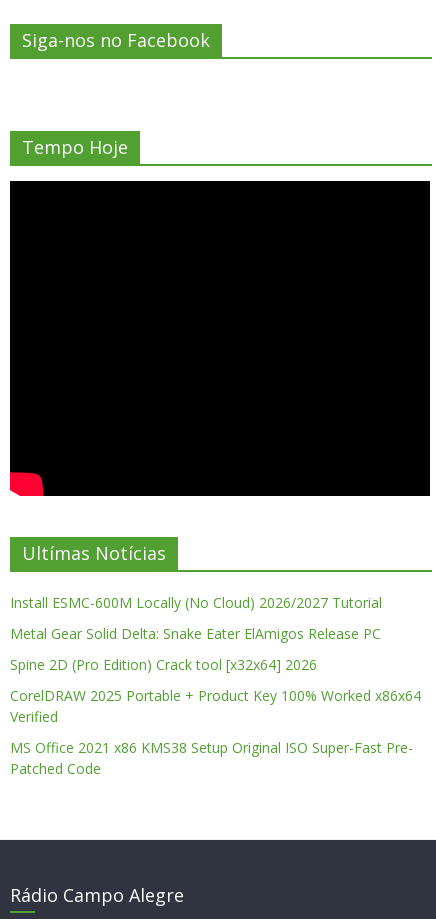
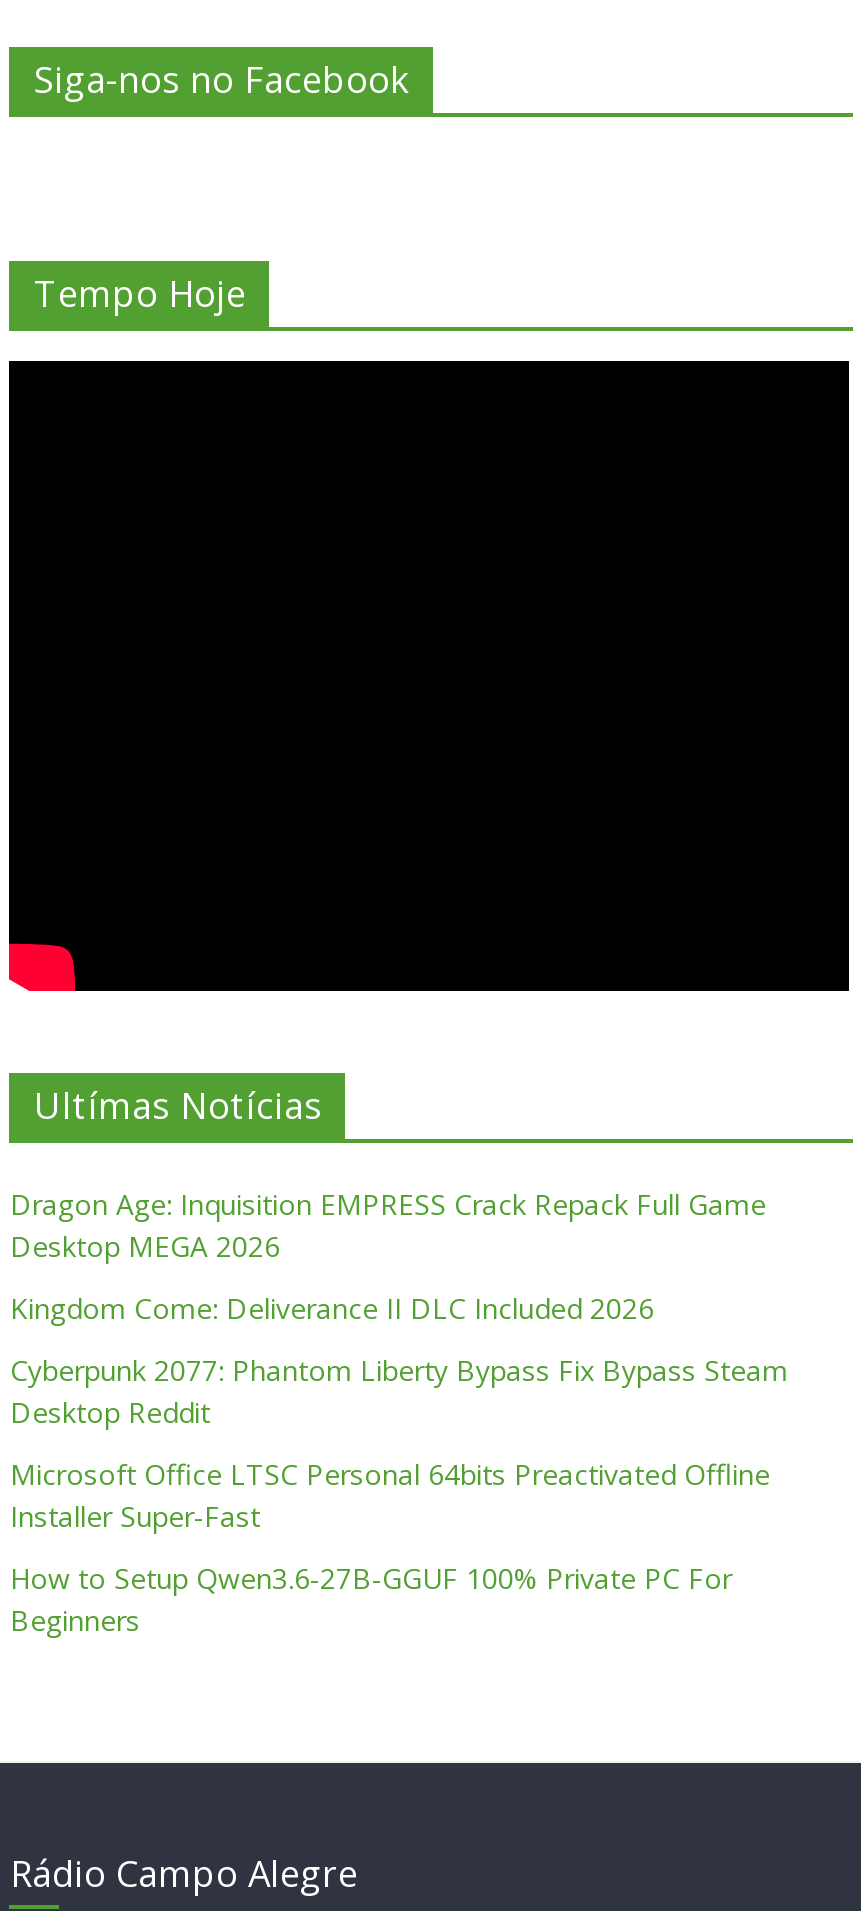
- Install ESMC-600M Locally (No Cloud) 2026/2027 Tutorial
+ Dragon Age: Inquisition EMPRESS Crack Repack Full Game
+ Desktop MEGA 2026

- Metal Gear Solid Delta: Snake Eater ElAmigos Release PC
+ Kingdom Come: Deliverance II DLC Included 2026

- Spine 2D (Pro Edition) Crack tool [x32x64] 2026
+ Cyberpunk 2077: Phantom Liberty Bypass Fix Bypass Steam
+ Desktop Reddit

- CorelDRAW 2025 Portable + Product Key 100% Worked x86x64
- Verified
+ Microsoft Office LTSC Personal 64bits Preactivated Offline
+ Installer Super-Fast

- MS Office 2021 x86 KMS38 Setup Original ISO Super-Fast Pre-
- Patched Code
+ How to Setup Qwen3.6-27B-GGUF 100% Private PC For
+ Beginners
